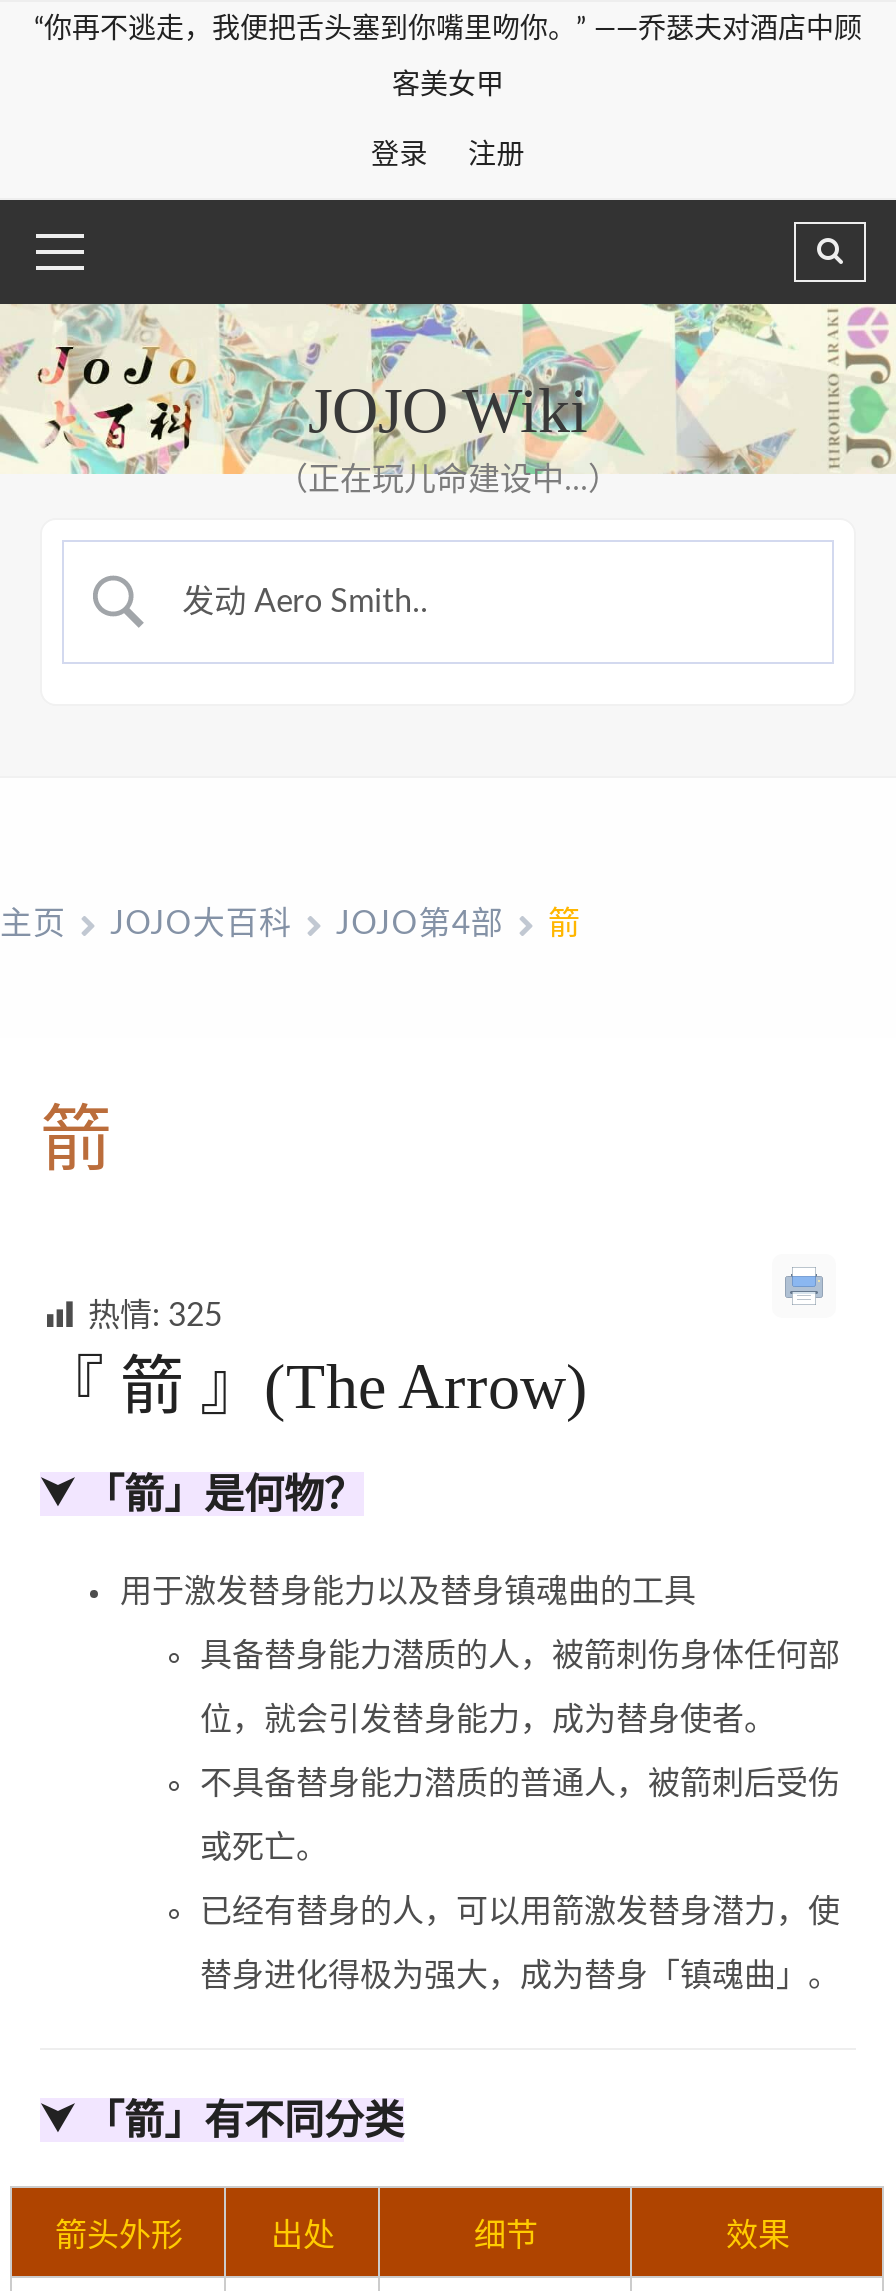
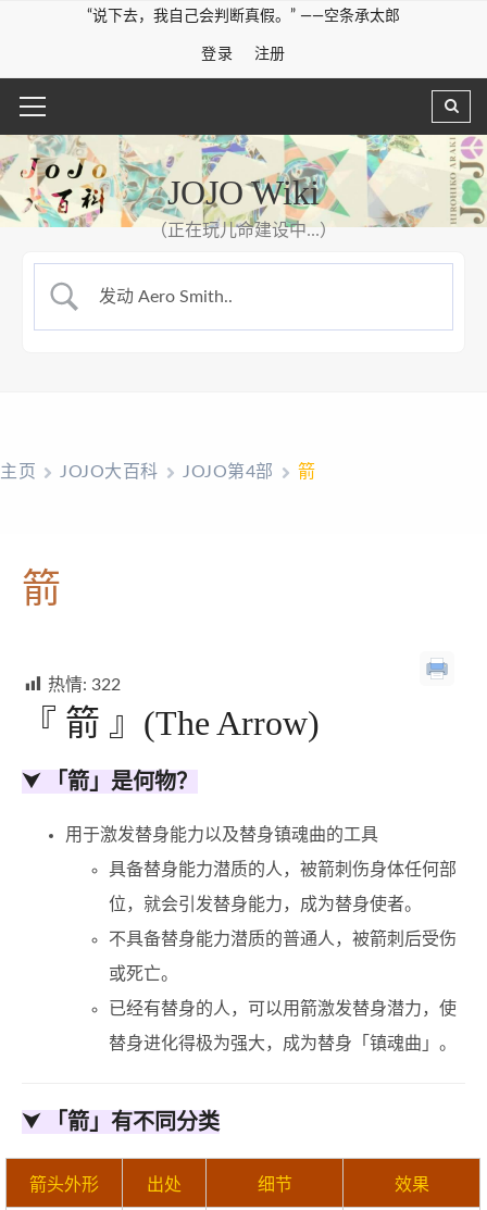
- “你再不逃走，我便把舌头塞到你嘴里吻你。” ——乔瑟夫对酒店中顾
- 客美女甲
+ “说下去，我自己会判断真假。” ——空条承太郎

- 热情: 325
+ 热情: 322
